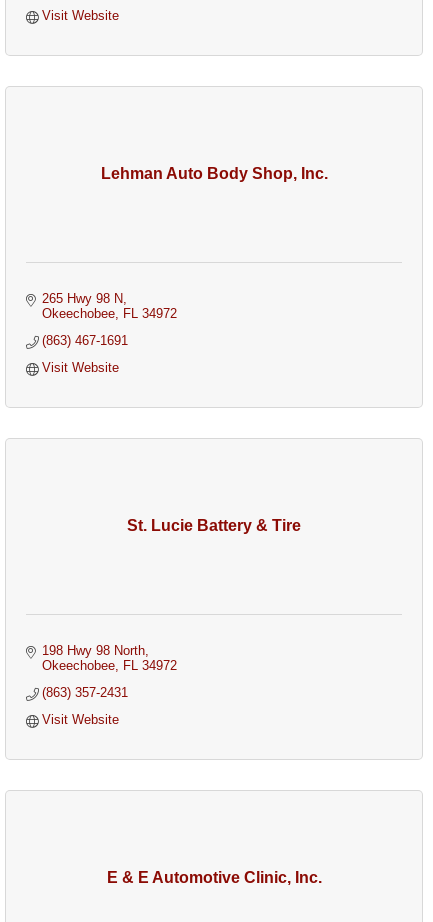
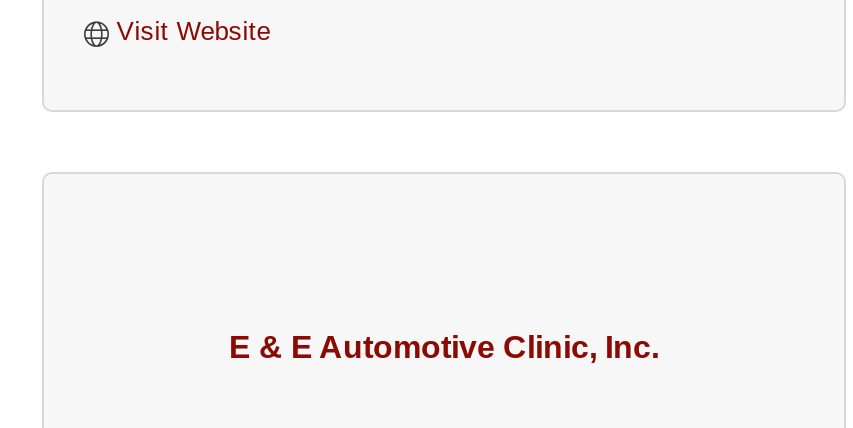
- Lehman Auto Body Shop, Inc.

- 265 Hwy 98 N
- Okeechobee FL 34972
- (863) 467-1691
- Visit Website

- St. Lucie Battery & Tire

- 198 Hwy 98 North
- Okeechobee FL 34972
- (863) 357-2431
- Visit Website
